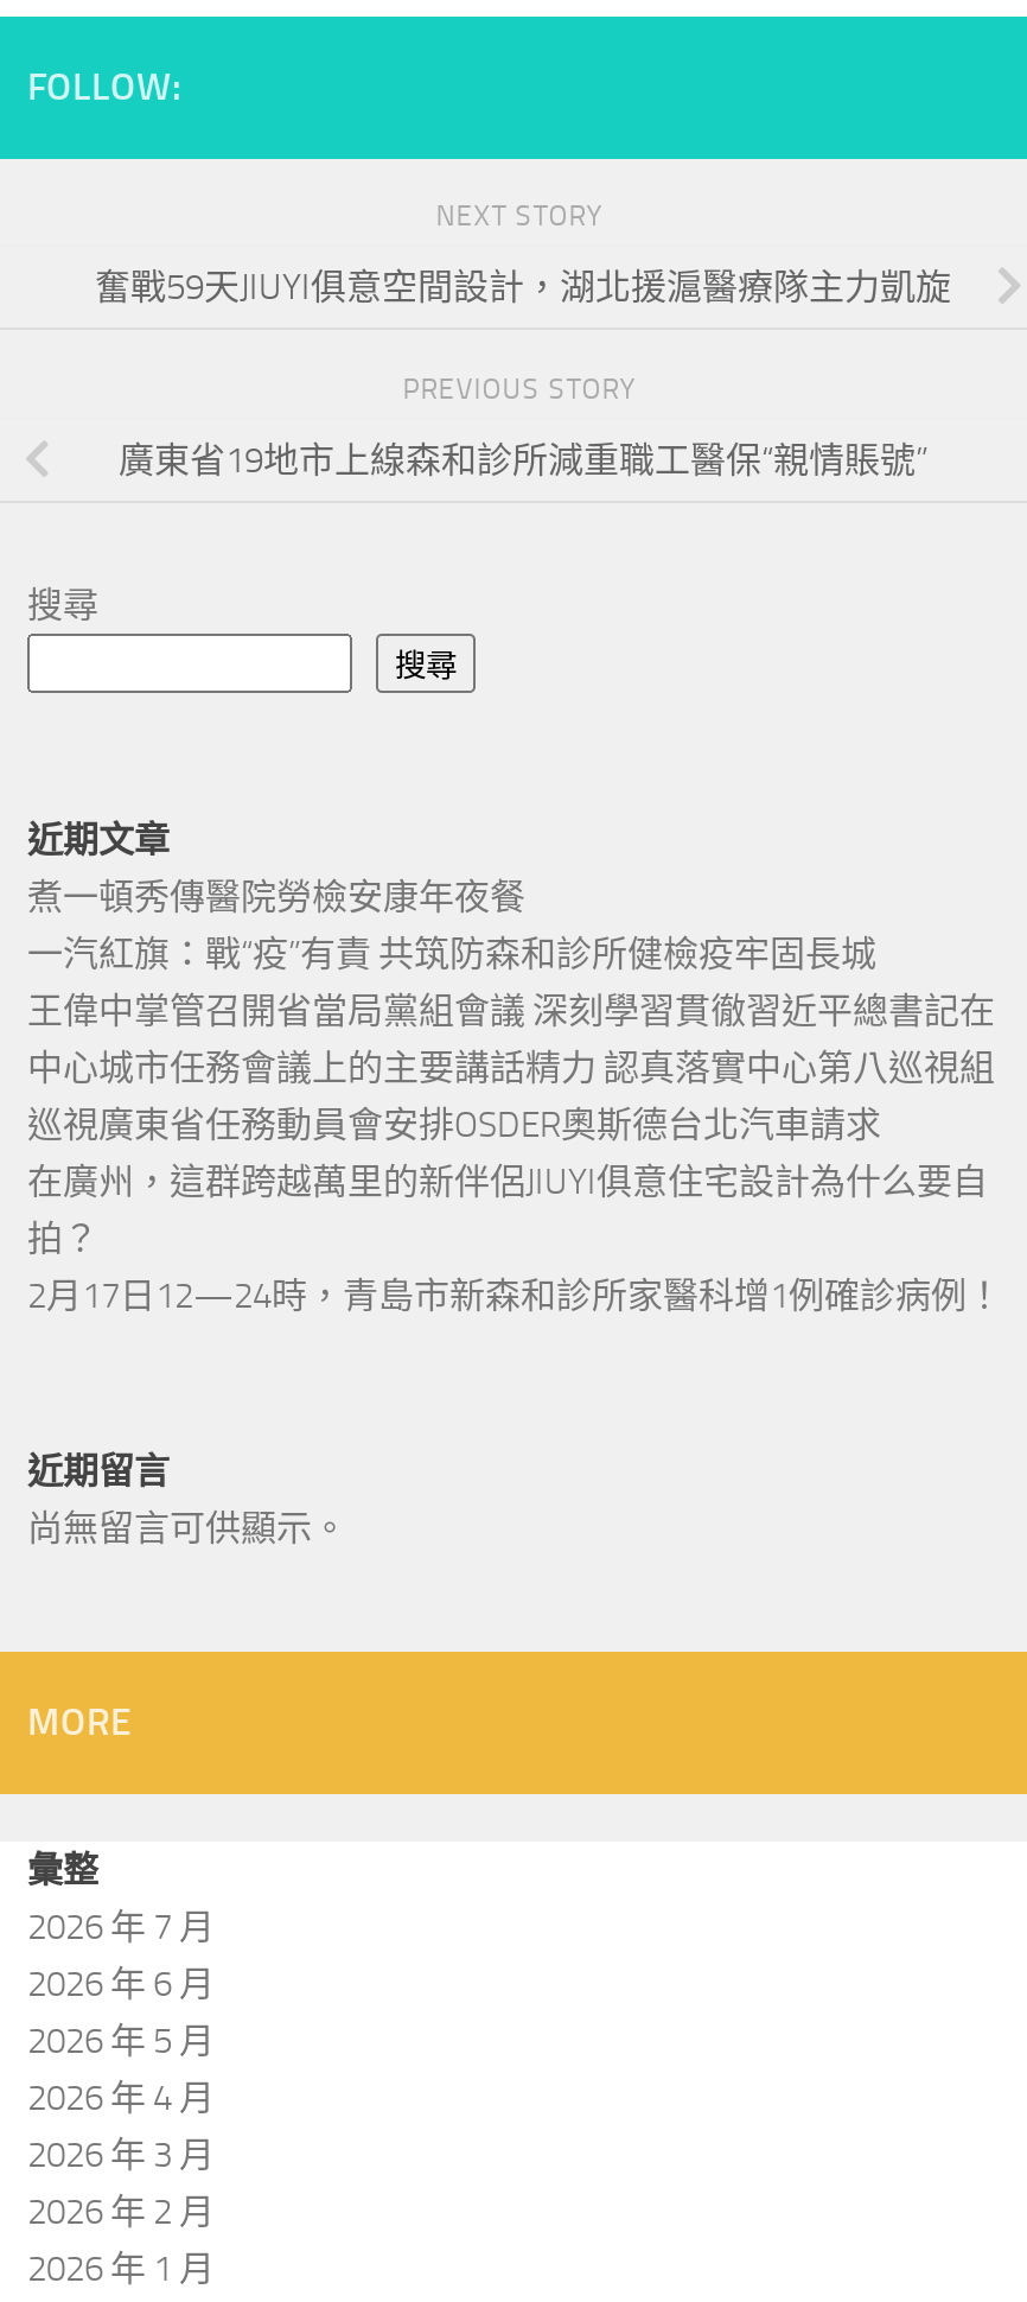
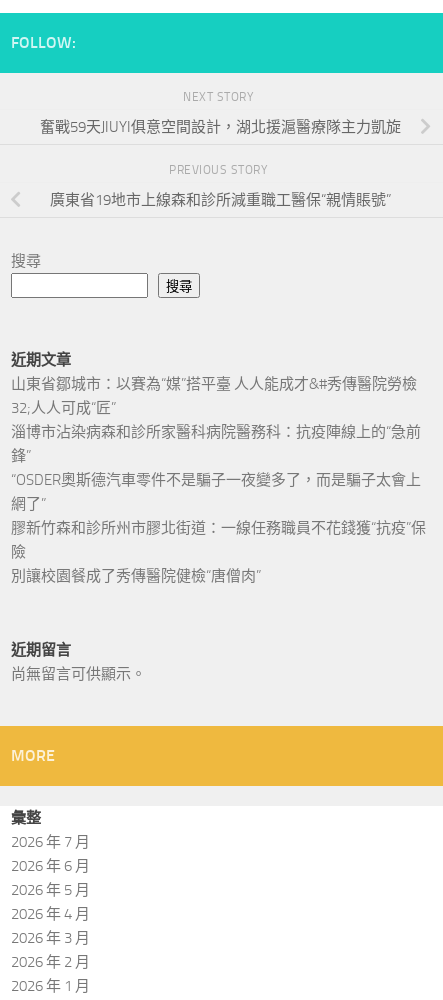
- 煮一頓秀傳醫院勞檢安康年夜餐
- 一汽紅旗：戰“疫”有責 共筑防森和診所健檢疫牢固長城
- 王偉中掌管召開省當局黨組會議 深刻學習貫徹習近平總書記在
- 中心城市任務會議上的主要講話精力 認真落實中心第八巡視組
- 巡視廣東省任務動員會安排OSDER奧斯德台北汽車請求
- 在廣州，這群跨越萬里的新伴侶JIUYI俱意住宅設計為什么要自
- 拍？
- 2月17日12—24時，青島市新森和診所家醫科增1例確診病例！
+ 山東省鄒城市：以賽為“媒”搭平臺 人人能成才&#秀傳醫院勞檢
+ 32;人人可成“匠”
+ 淄博市沾染病森和診所家醫科病院醫務科：抗疫陣線上的“急前
+ 鋒”
+ “OSDER奧斯德汽車零件不是騙子一夜變多了，而是騙子太會上
+ 網了”
+ 膠新竹森和診所州市膠北街道：一線任務職員不花錢獲“抗疫”保
+ 險
+ 別讓校園餐成了秀傳醫院健檢“唐僧肉”
